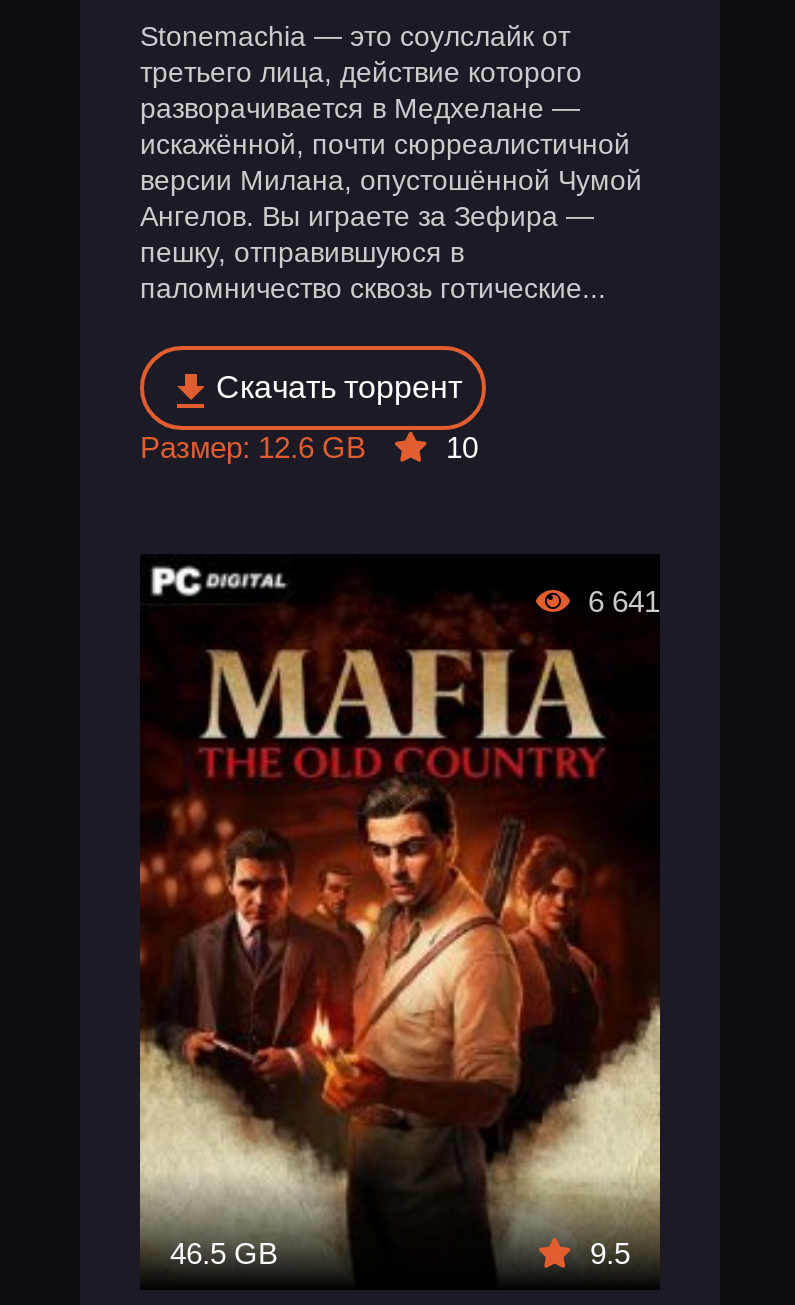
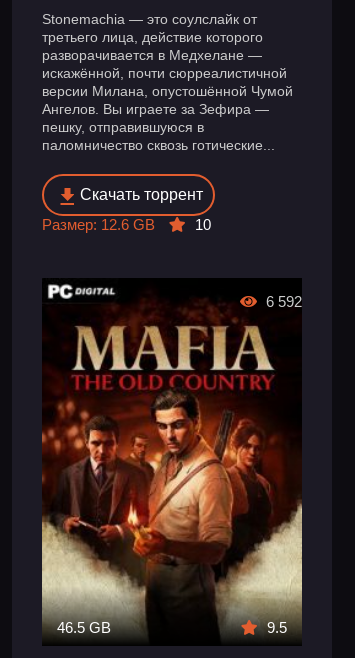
- 6 641
+ 6 592
